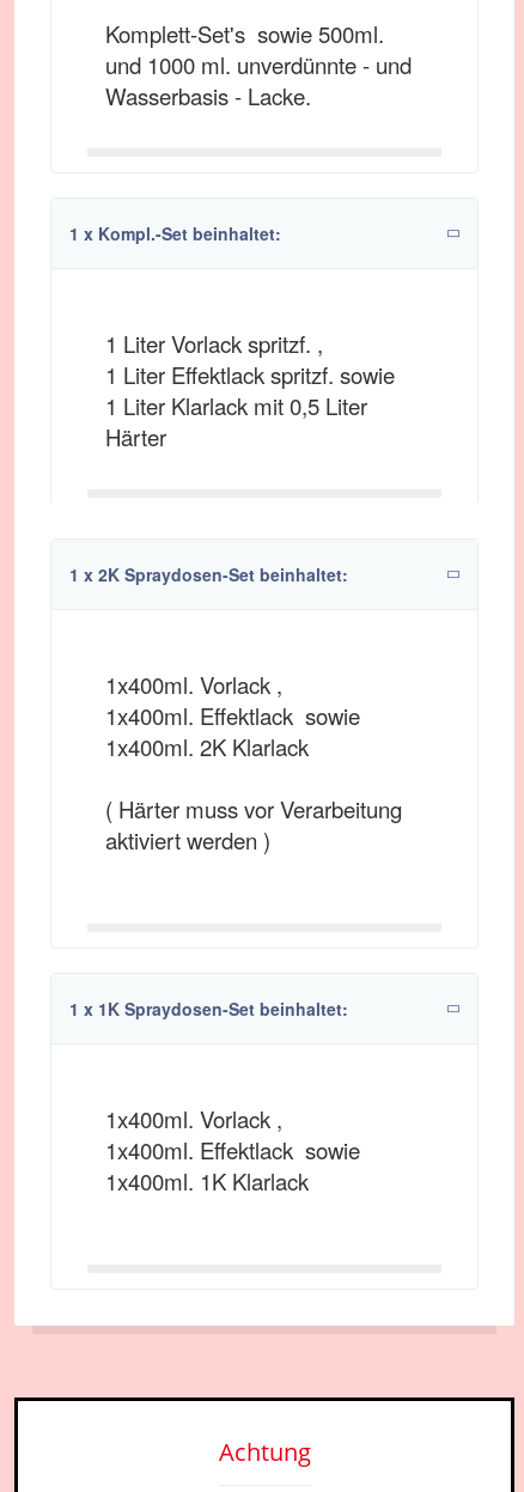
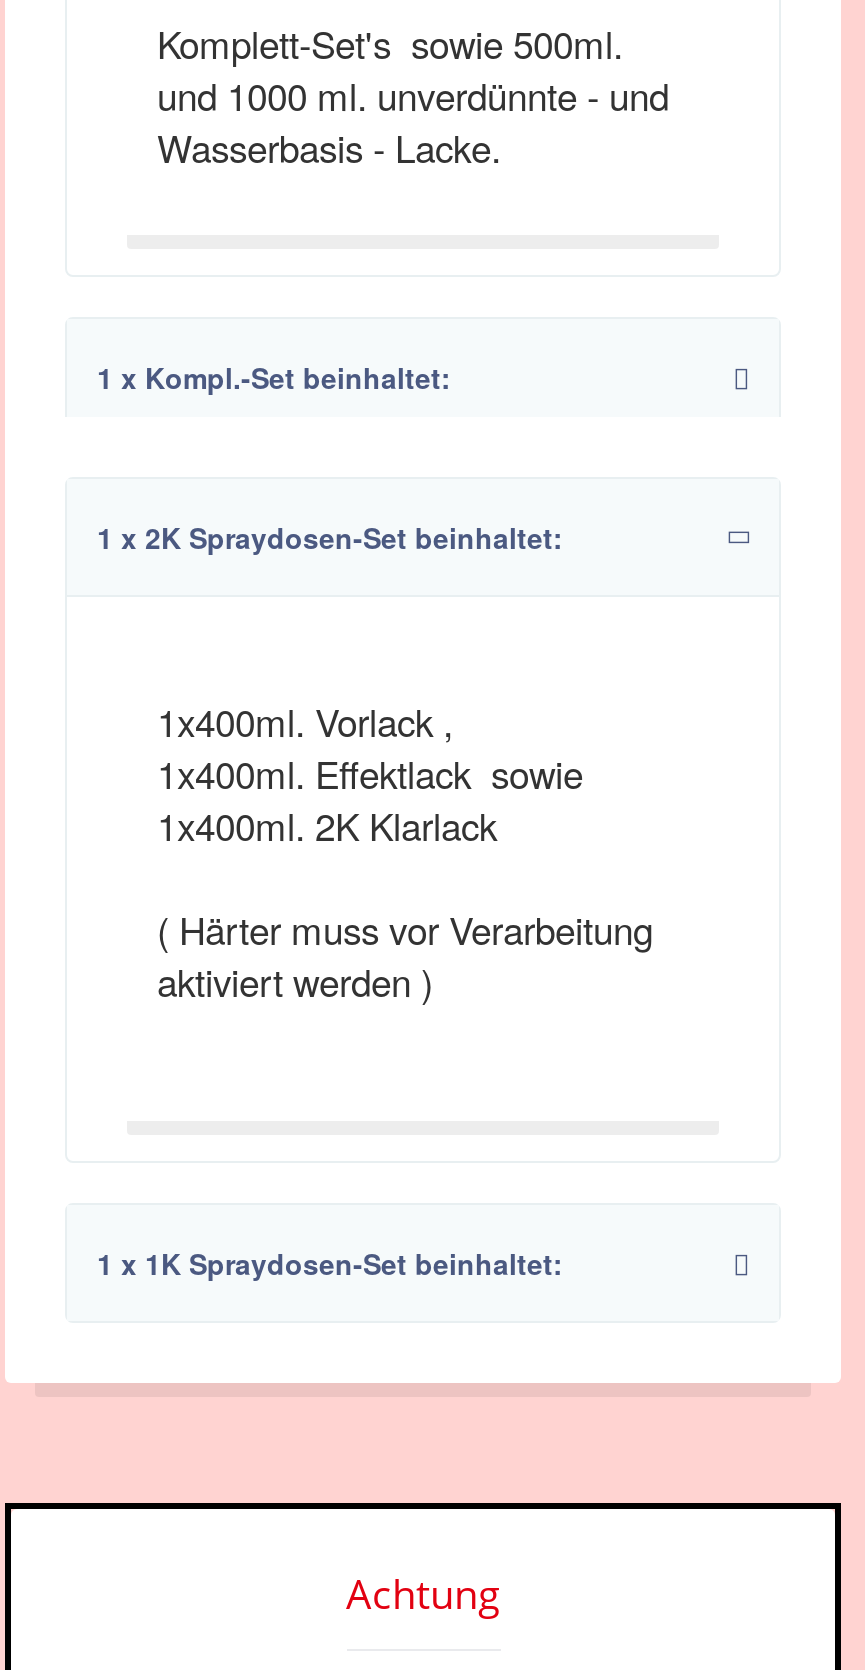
- 1 Liter Vorlack spritzf. ,
- 1 Liter Effektlack spritzf. sowie
- 1 Liter Klarlack mit 0,5 Liter
- Härter

- 1x400ml. Vorlack ,
- 1x400ml. Effektlack sowie
- 1x400ml. 1K Klarlack
